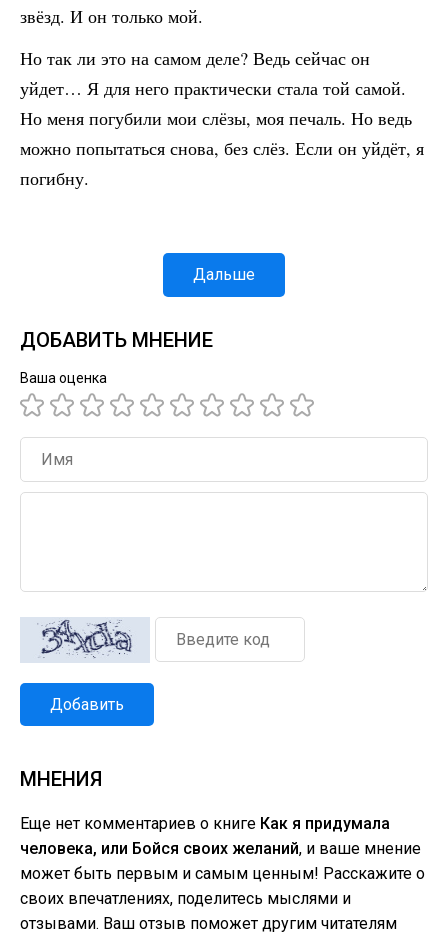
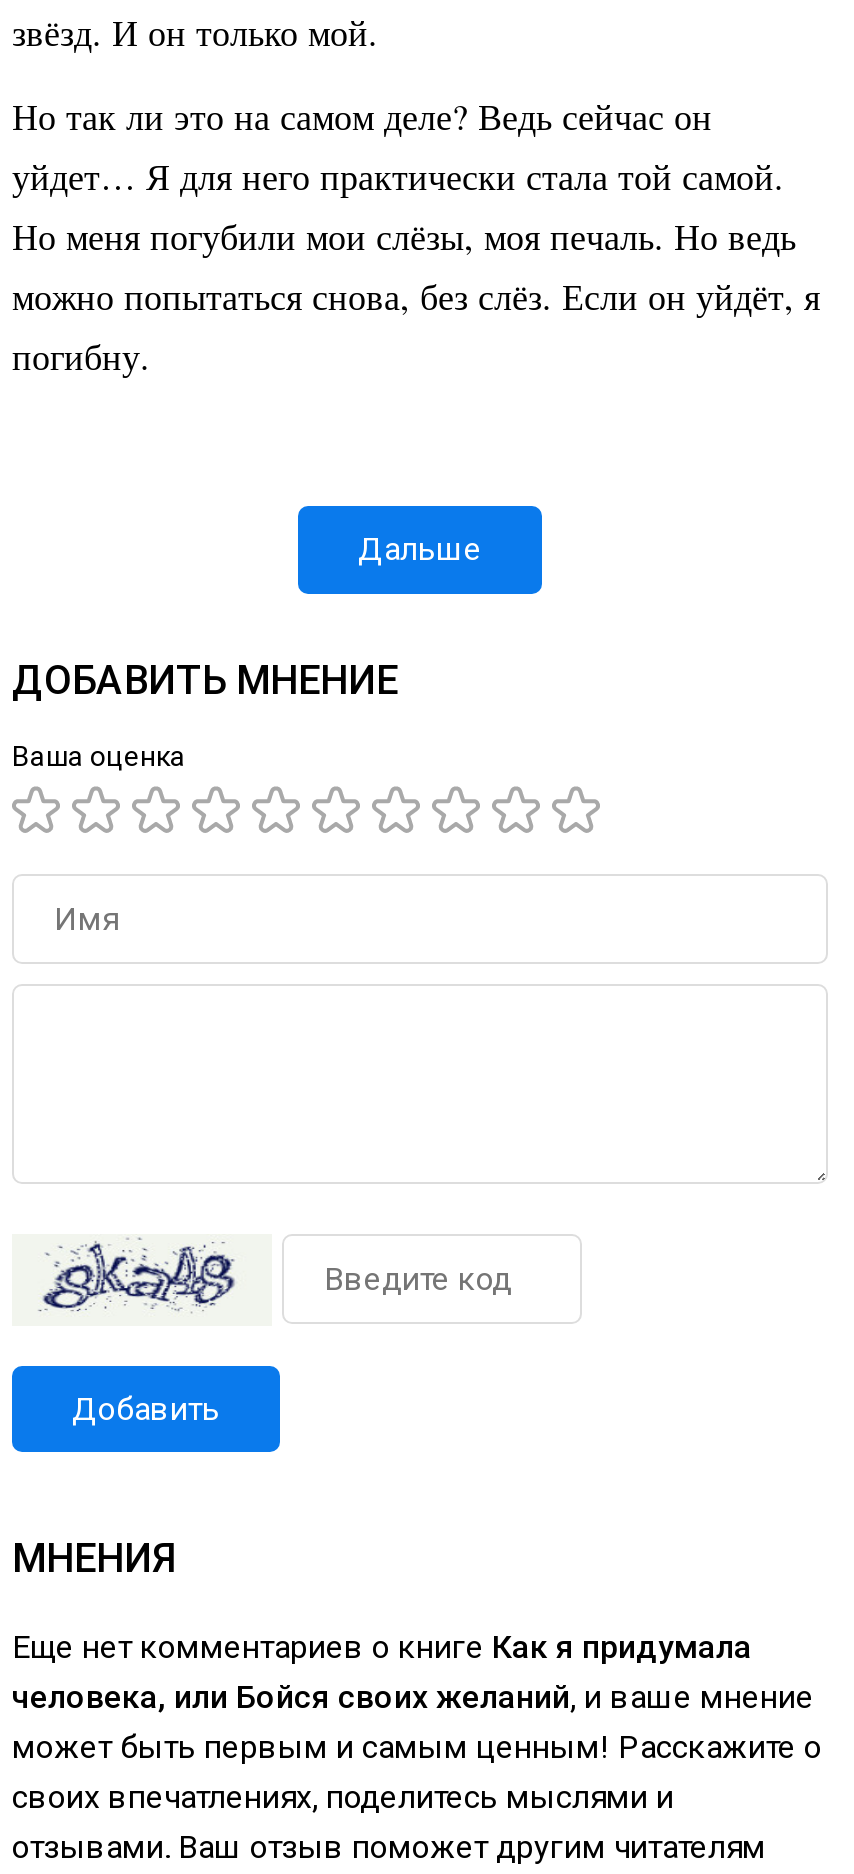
- [image]
+ [image]
